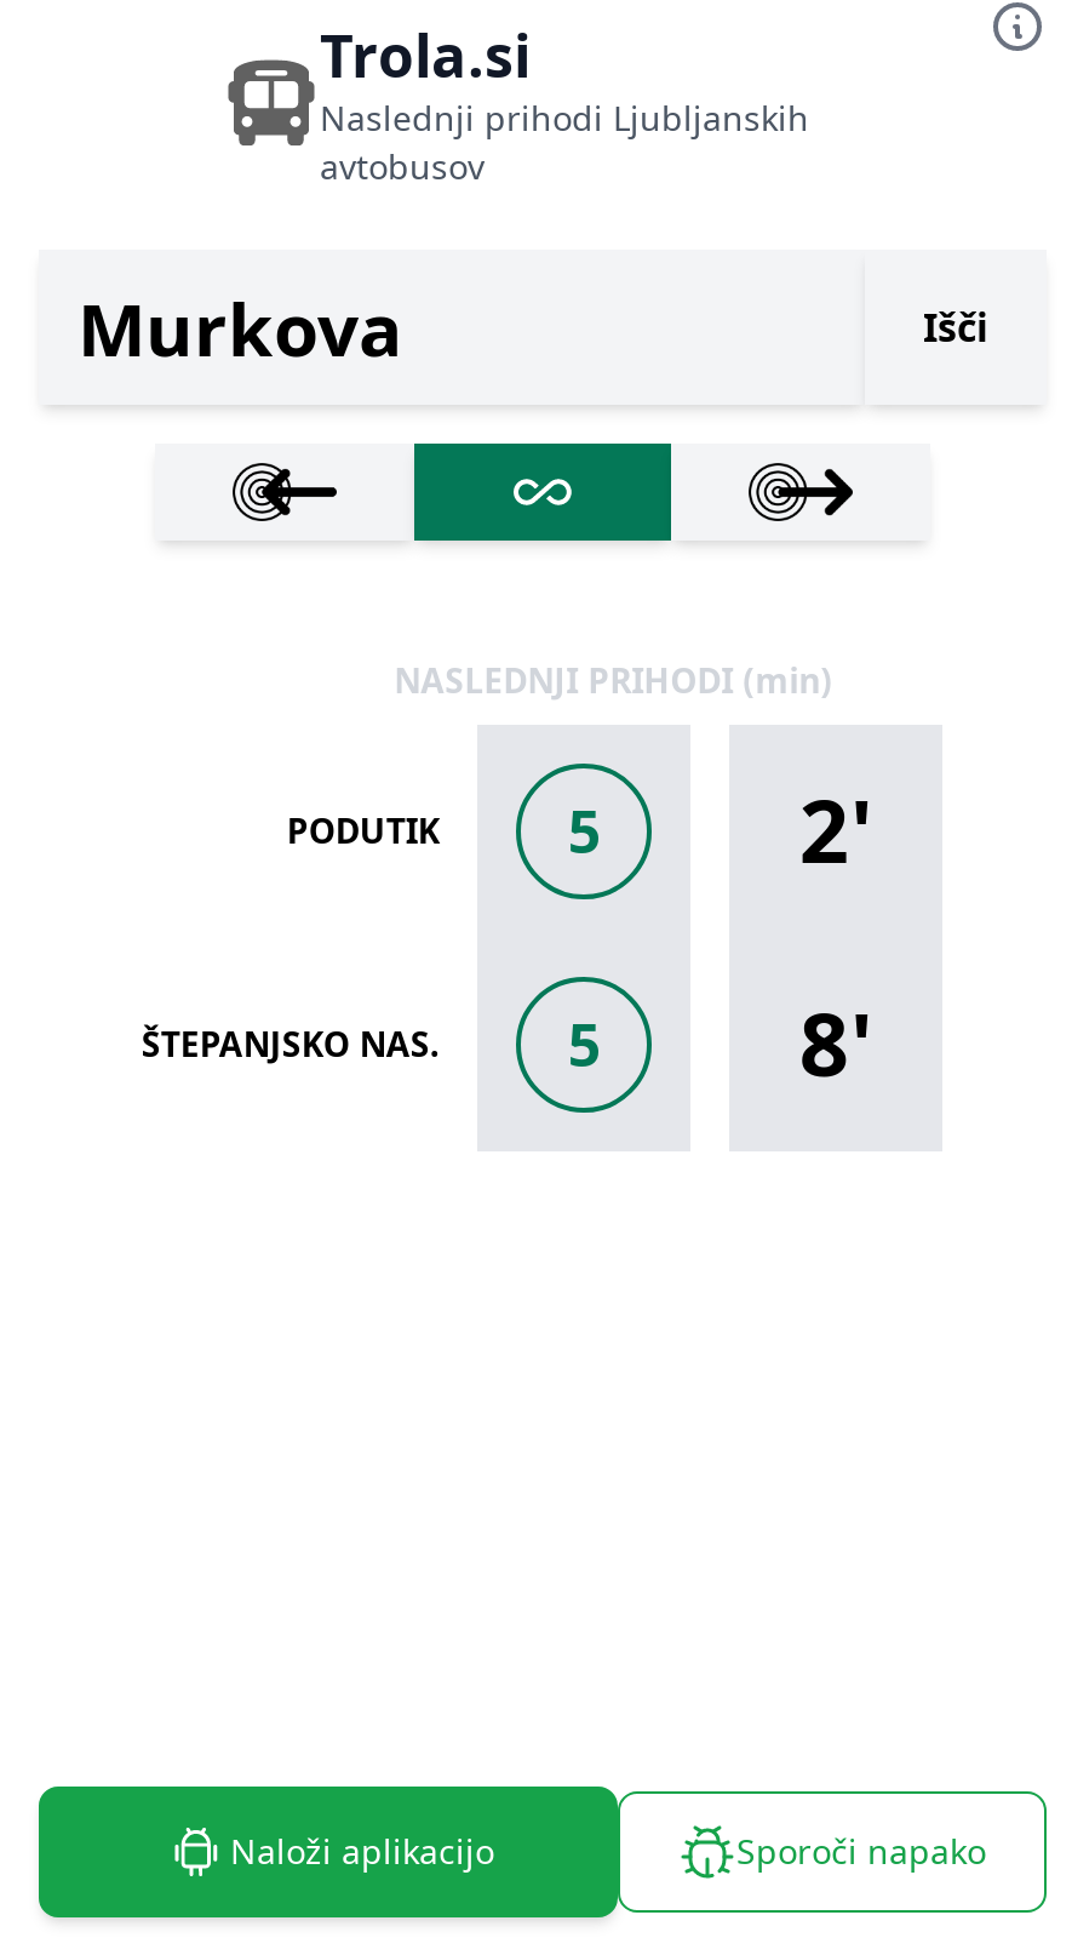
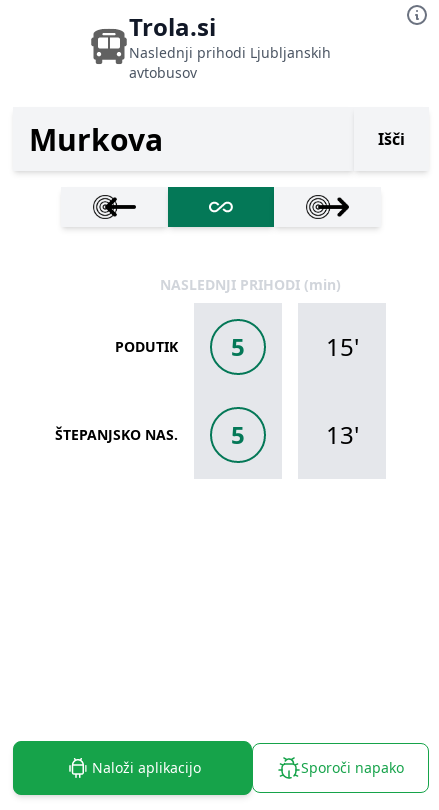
- 2'
+ 15'

- 8'
+ 13'
